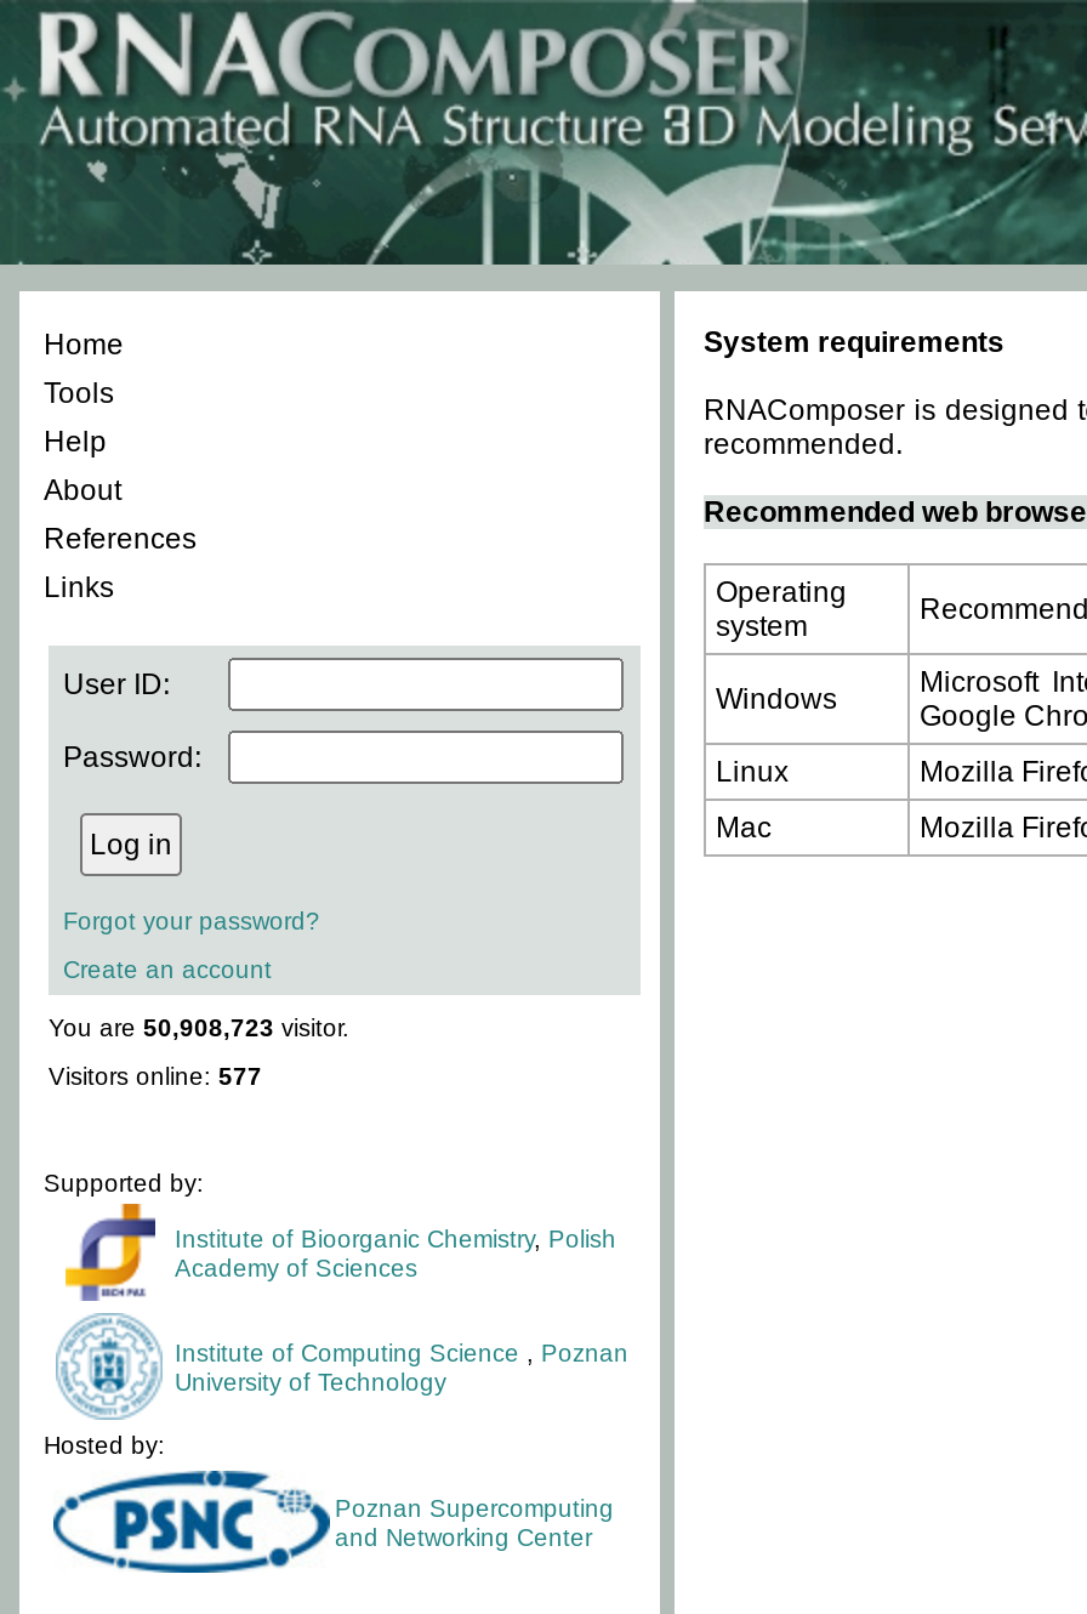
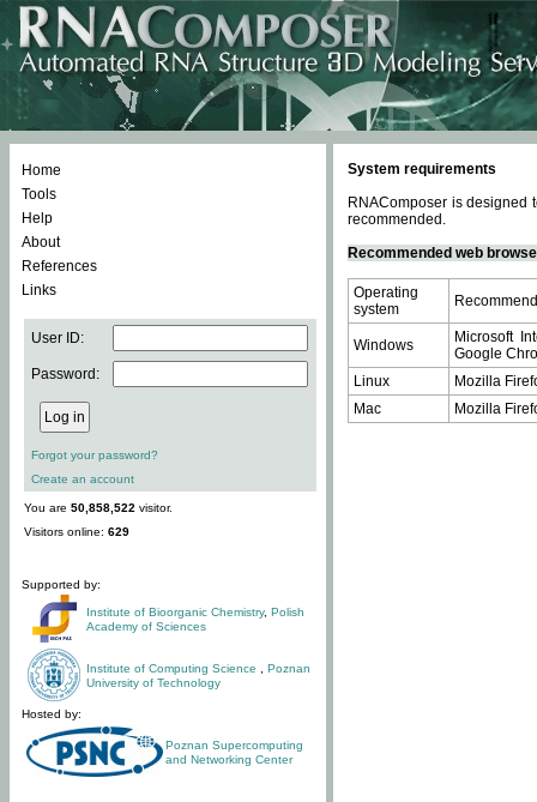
- You are 50,908,723 visitor.
+ You are 50,858,522 visitor.

- Visitors online: 577
+ Visitors online: 629
